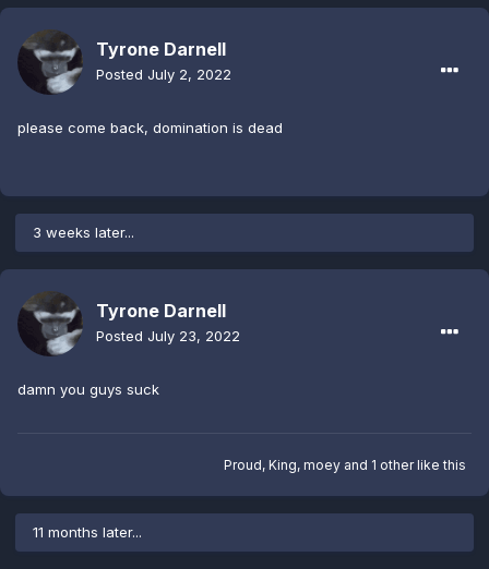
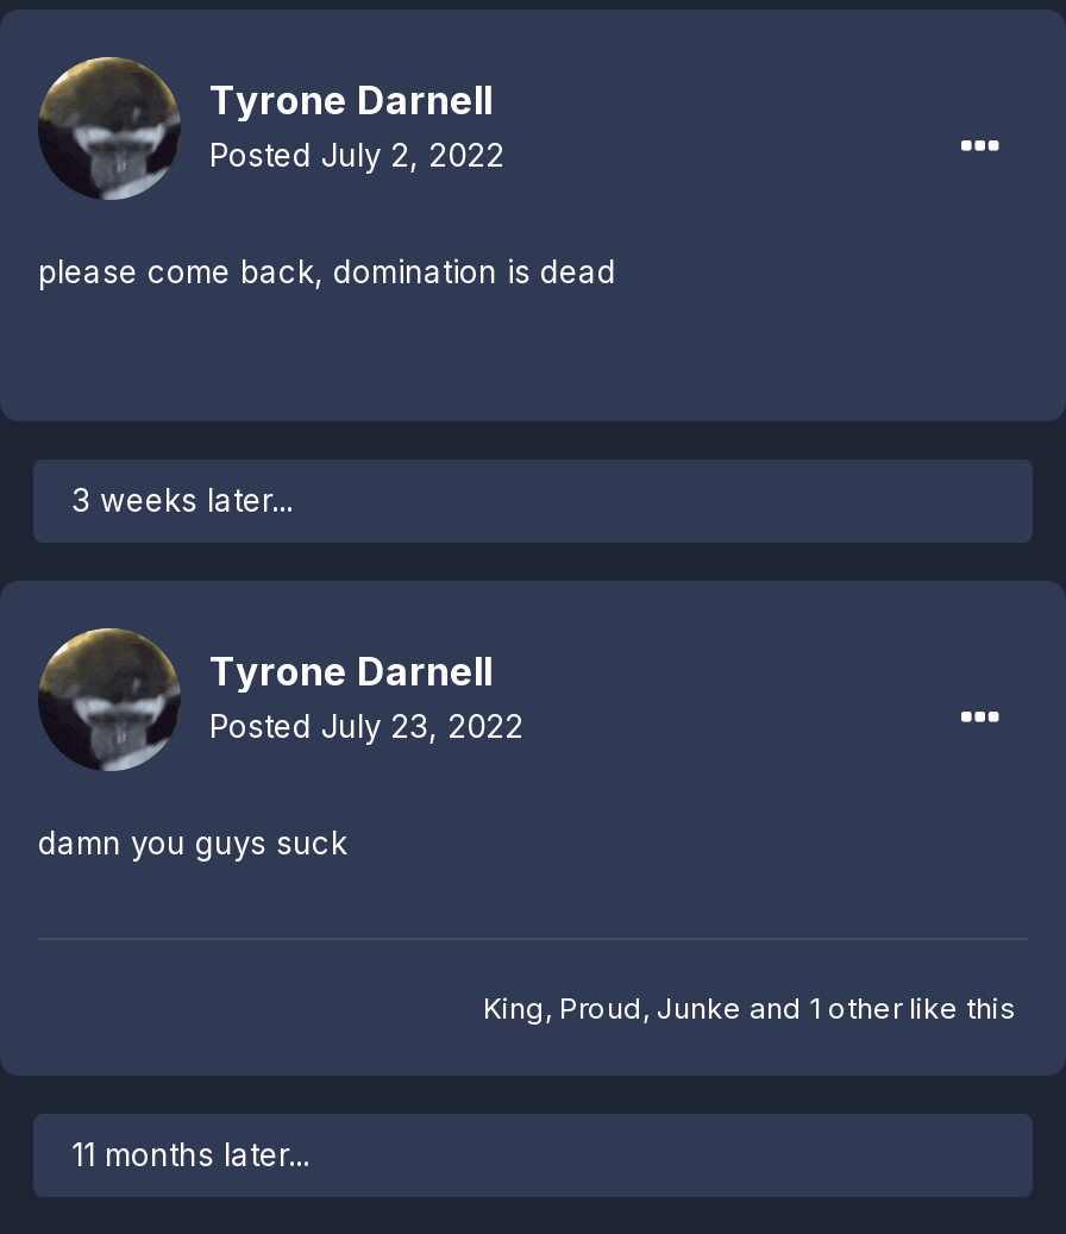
- [image]
+ [image]

- [image]
+ [image]

- Proud, King, moey and 1 other like this
+ King, Proud, Junke and 1 other like this
